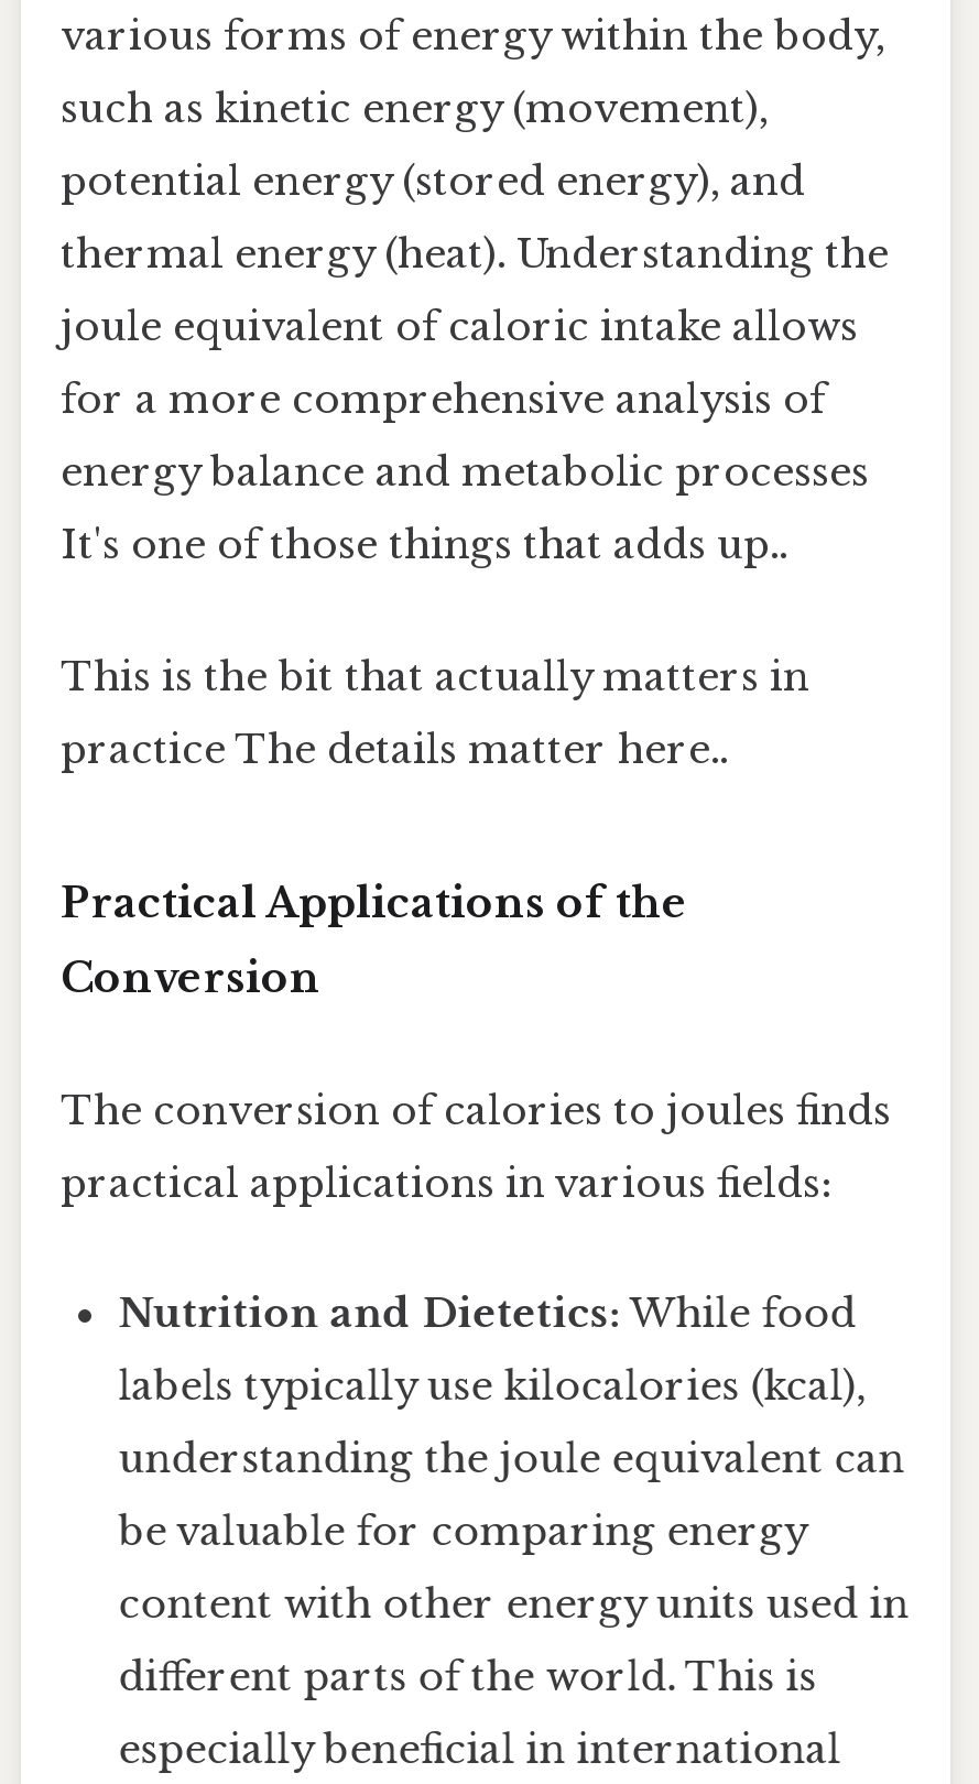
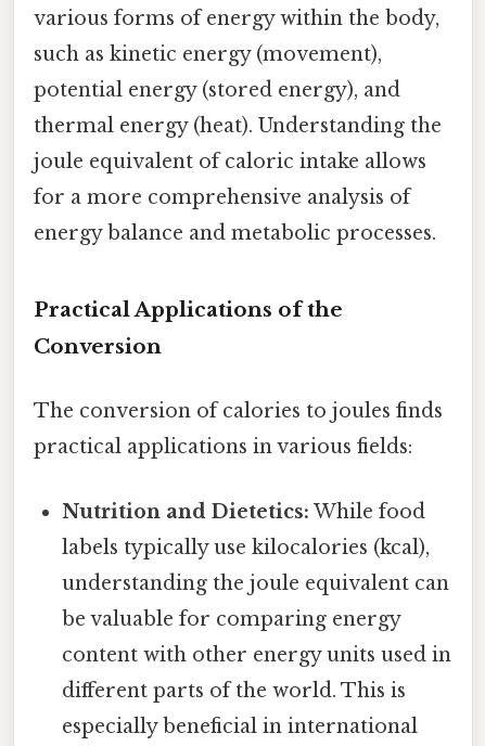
- energy balance and metabolic processes
- It's one of those things that adds up..
- This is the bit that actually matters in
- practice The details matter here..
+ energy balance and metabolic processes.
